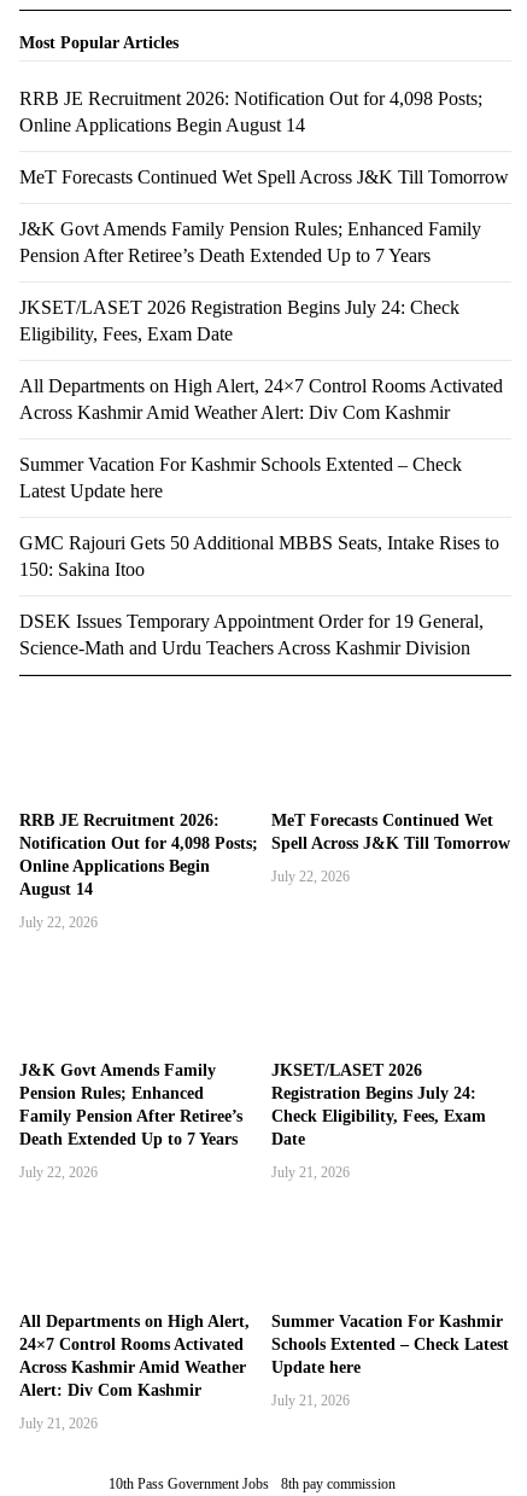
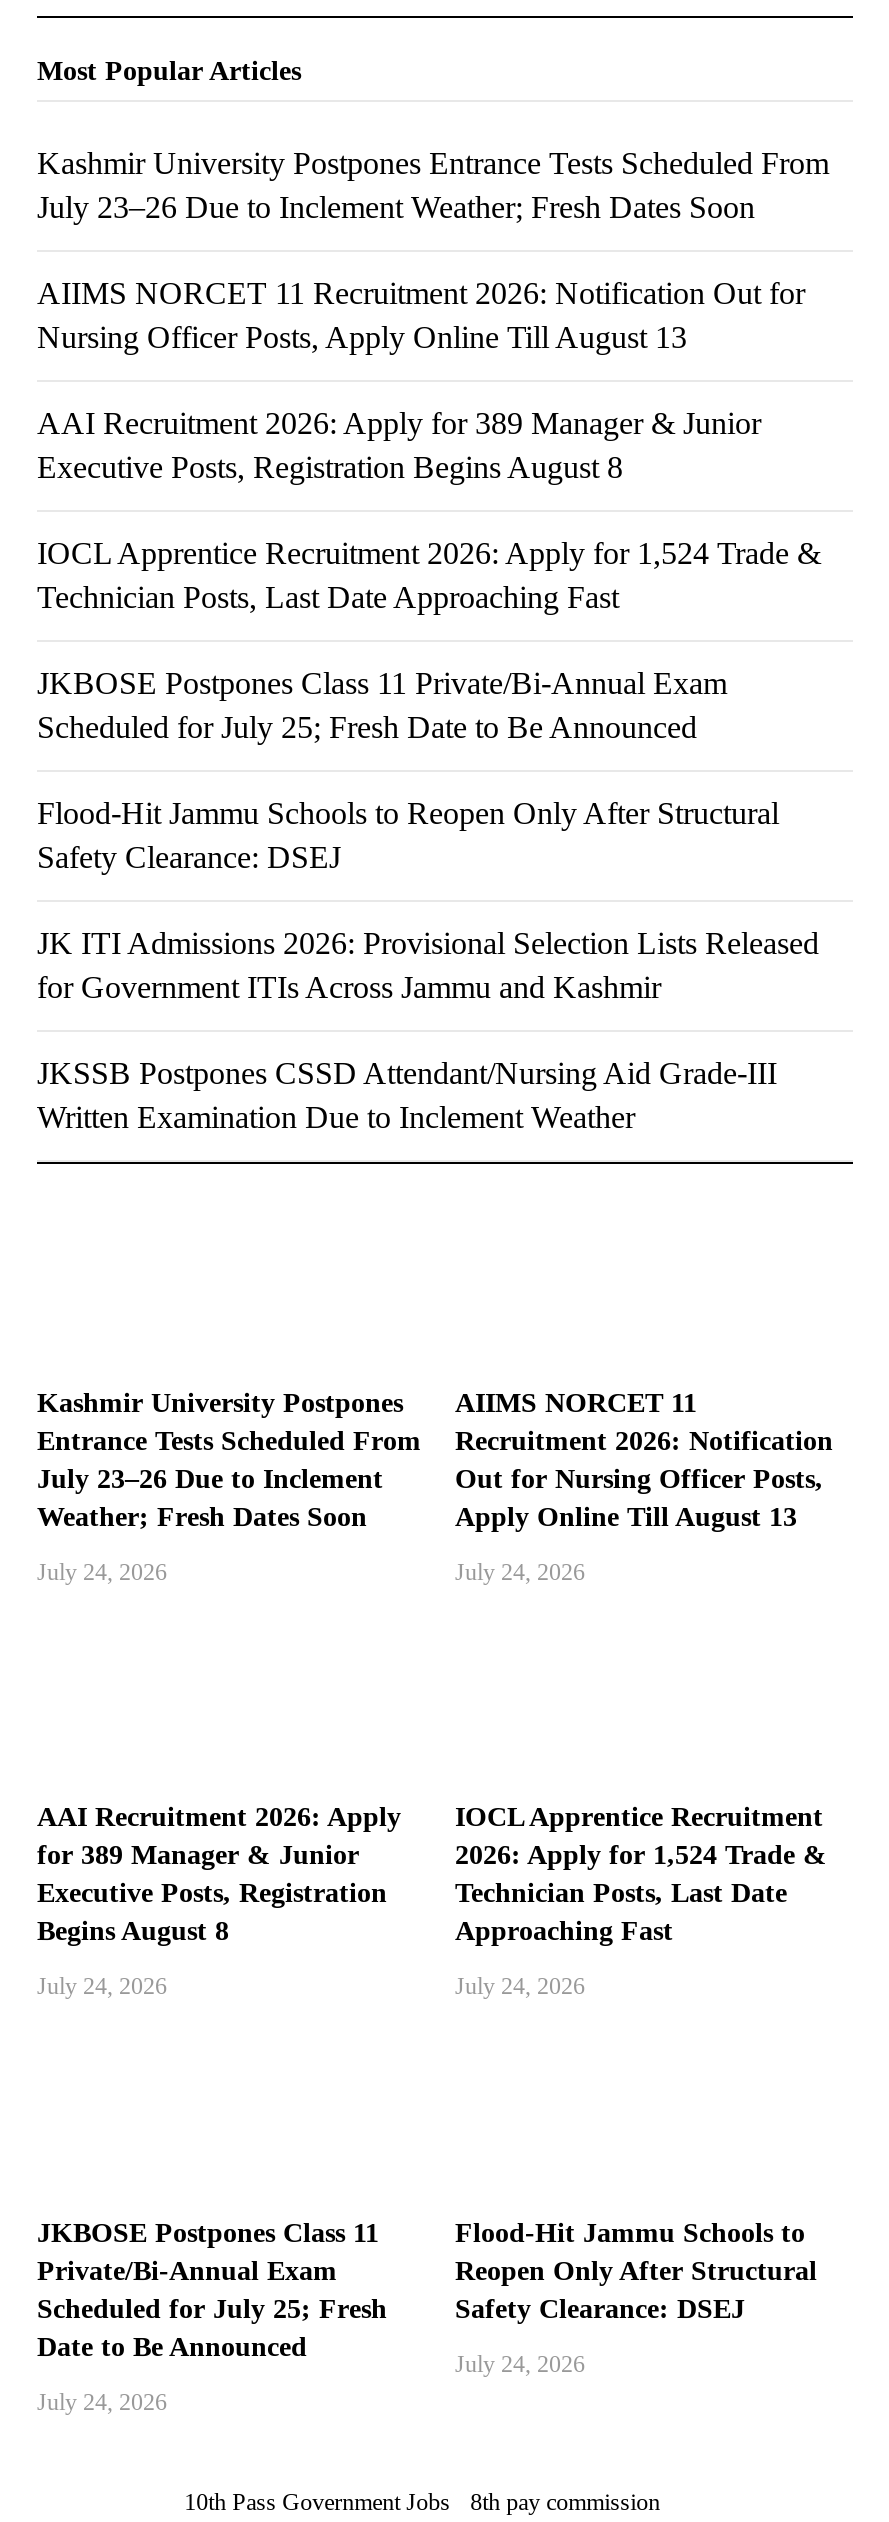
- RRB JE Recruitment 2026: Notification Out for 4,098 Posts;
- Online Applications Begin August 14
+ Kashmir University Postpones Entrance Tests Scheduled From
+ July 23–26 Due to Inclement Weather; Fresh Dates Soon

- MeT Forecasts Continued Wet Spell Across J&K Till Tomorrow
+ AIIMS NORCET 11 Recruitment 2026: Notification Out for
+ Nursing Officer Posts, Apply Online Till August 13

- J&K Govt Amends Family Pension Rules; Enhanced Family
- Pension After Retiree’s Death Extended Up to 7 Years
+ AAI Recruitment 2026: Apply for 389 Manager & Junior
+ Executive Posts, Registration Begins August 8

- JKSET/LASET 2026 Registration Begins July 24: Check
- Eligibility, Fees, Exam Date
+ IOCL Apprentice Recruitment 2026: Apply for 1,524 Trade &
+ Technician Posts, Last Date Approaching Fast

- All Departments on High Alert, 24×7 Control Rooms Activated
- Across Kashmir Amid Weather Alert: Div Com Kashmir
+ JKBOSE Postpones Class 11 Private/Bi-Annual Exam
+ Scheduled for July 25; Fresh Date to Be Announced

- Summer Vacation For Kashmir Schools Extented – Check
- Latest Update here
+ Flood-Hit Jammu Schools to Reopen Only After Structural
+ Safety Clearance: DSEJ

- GMC Rajouri Gets 50 Additional MBBS Seats, Intake Rises to
- 150: Sakina Itoo
+ JK ITI Admissions 2026: Provisional Selection Lists Released
+ for Government ITIs Across Jammu and Kashmir

- DSEK Issues Temporary Appointment Order for 19 General,
- Science-Math and Urdu Teachers Across Kashmir Division
+ JKSSB Postpones CSSD Attendant/Nursing Aid Grade-III
+ Written Examination Due to Inclement Weather

- RRB JE Recruitment 2026:
- Notification Out for 4,098 Posts;
- Online Applications Begin
- August 14
+ Kashmir University Postpones
+ Entrance Tests Scheduled From
+ July 23–26 Due to Inclement
+ Weather; Fresh Dates Soon

- MeT Forecasts Continued Wet
- Spell Across J&K Till Tomorrow
+ AIIMS NORCET 11
+ Recruitment 2026: Notification
+ Out for Nursing Officer Posts,
+ Apply Online Till August 13

- July 22, 2026
+ July 24, 2026

- July 22, 2026
+ July 24, 2026

- J&K Govt Amends Family
- Pension Rules; Enhanced
- Family Pension After Retiree’s
- Death Extended Up to 7 Years
+ AAI Recruitment 2026: Apply
+ for 389 Manager & Junior
+ Executive Posts, Registration
+ Begins August 8

- JKSET/LASET 2026
- Registration Begins July 24:
- Check Eligibility, Fees, Exam
- Date
+ IOCL Apprentice Recruitment
+ 2026: Apply for 1,524 Trade &
+ Technician Posts, Last Date
+ Approaching Fast

- July 22, 2026
+ July 24, 2026

- July 21, 2026
+ July 24, 2026

- All Departments on High Alert,
- 24×7 Control Rooms Activated
- Across Kashmir Amid Weather
- Alert: Div Com Kashmir
+ JKBOSE Postpones Class 11
+ Private/Bi-Annual Exam
+ Scheduled for July 25; Fresh
+ Date to Be Announced

- Summer Vacation For Kashmir
- Schools Extented – Check Latest
- Update here
+ Flood-Hit Jammu Schools to
+ Reopen Only After Structural
+ Safety Clearance: DSEJ

- July 21, 2026
+ July 24, 2026

- July 21, 2026
+ July 24, 2026
